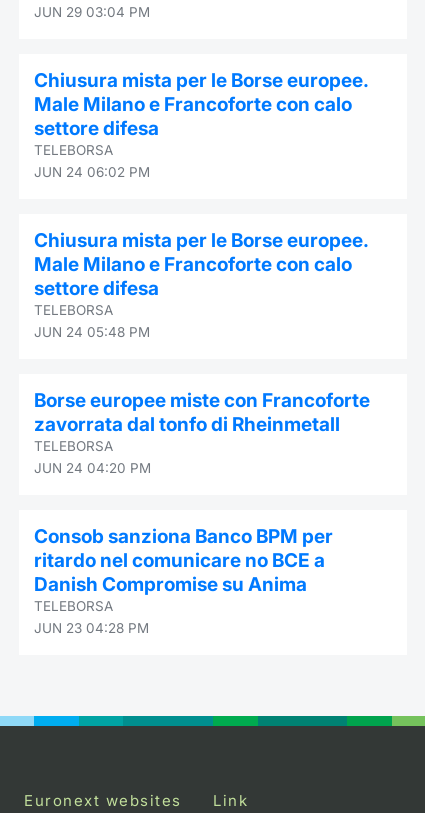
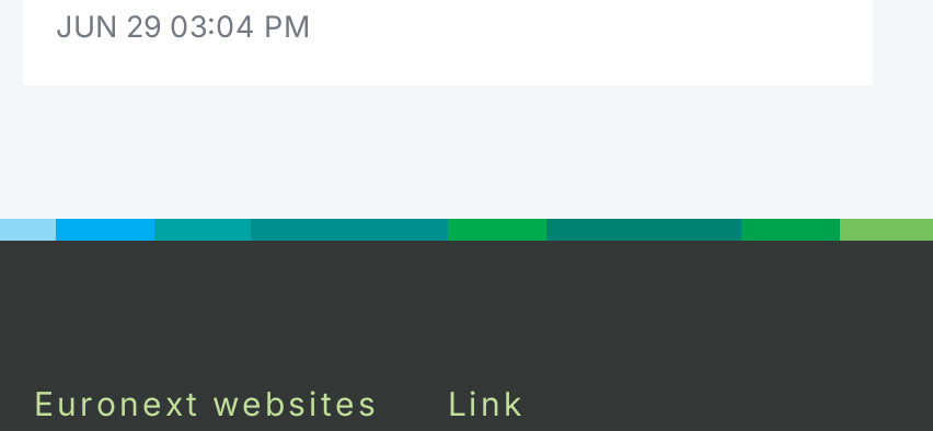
- Chiusura mista per le Borse europee.
- Male Milano e Francoforte con calo
- settore difesa
- TELEBORSA
- JUN 24 06:02 PM
- Chiusura mista per le Borse europee.
- Male Milano e Francoforte con calo
- settore difesa
- TELEBORSA
- JUN 24 05:48 PM
- Borse europee miste con Francoforte
- zavorrata dal tonfo di Rheinmetall
- TELEBORSA
- JUN 24 04:20 PM
- Consob sanziona Banco BPM per
- ritardo nel comunicare no BCE a
- Danish Compromise su Anima
- TELEBORSA
- JUN 23 04:28 PM
